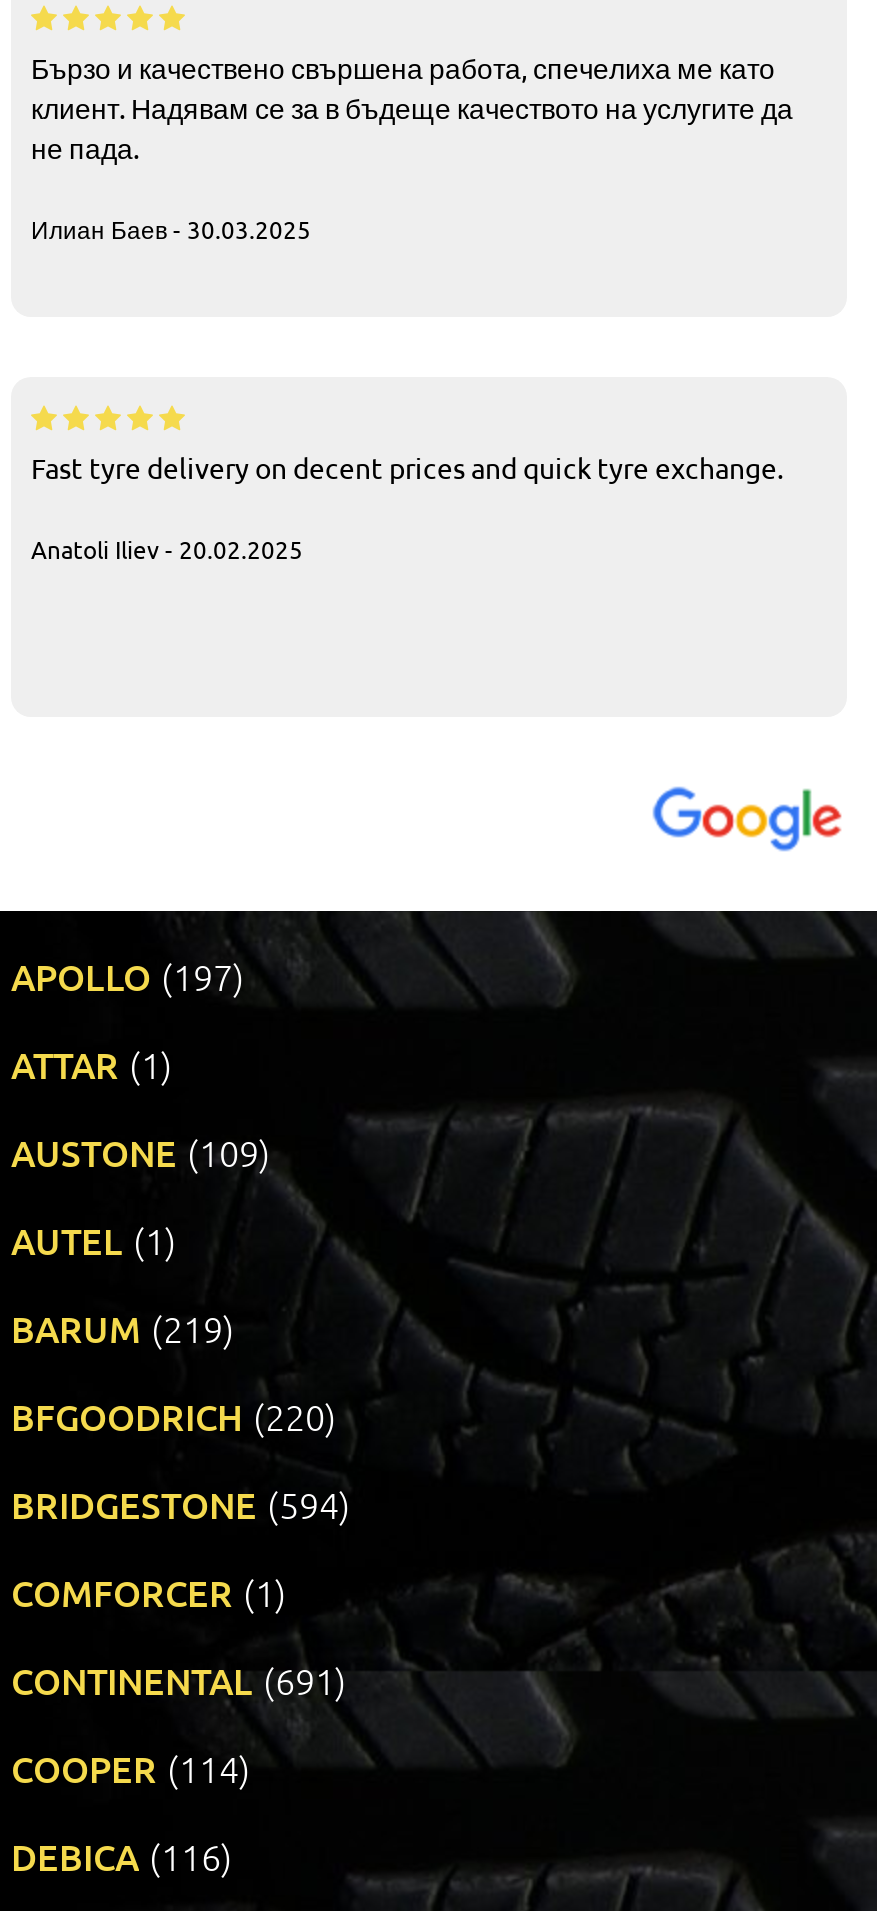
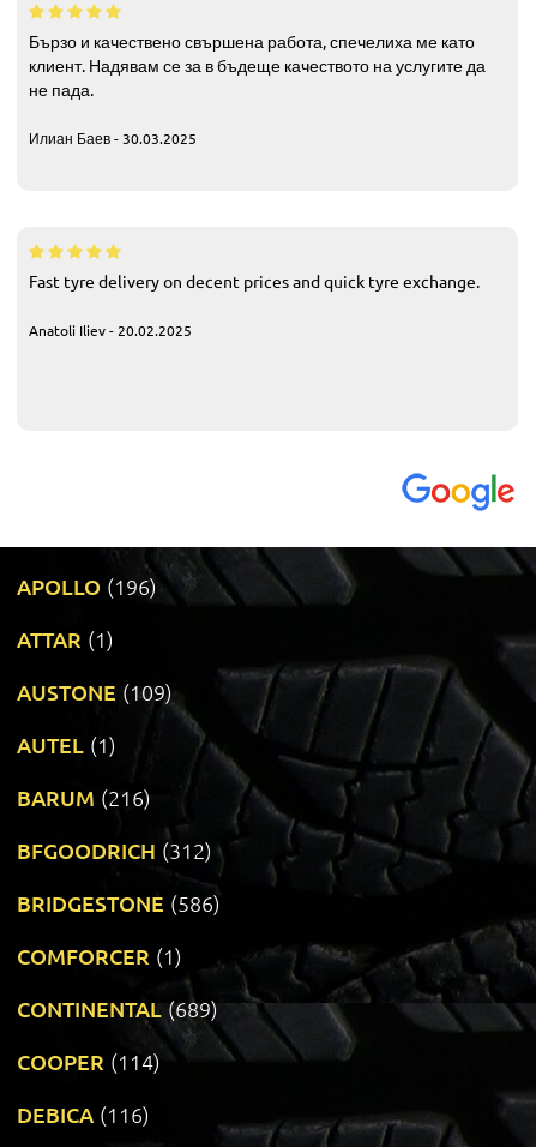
- APOLLO (197)
+ APOLLO (196)

- BARUM (219)
+ BARUM (216)

- BFGOODRICH (220)
+ BFGOODRICH (312)

- BRIDGESTONE (594)
+ BRIDGESTONE (586)

- CONTINENTAL (691)
+ CONTINENTAL (689)
